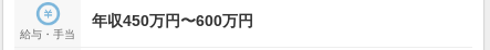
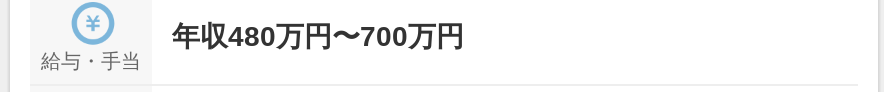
- 年収450万円〜600万円
+ 年収480万円〜700万円
